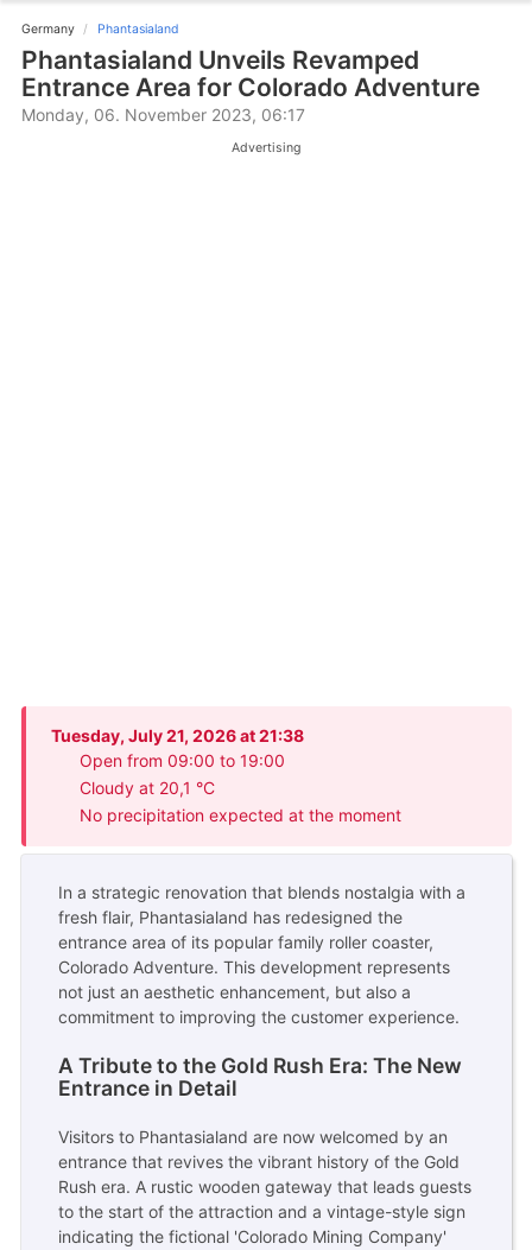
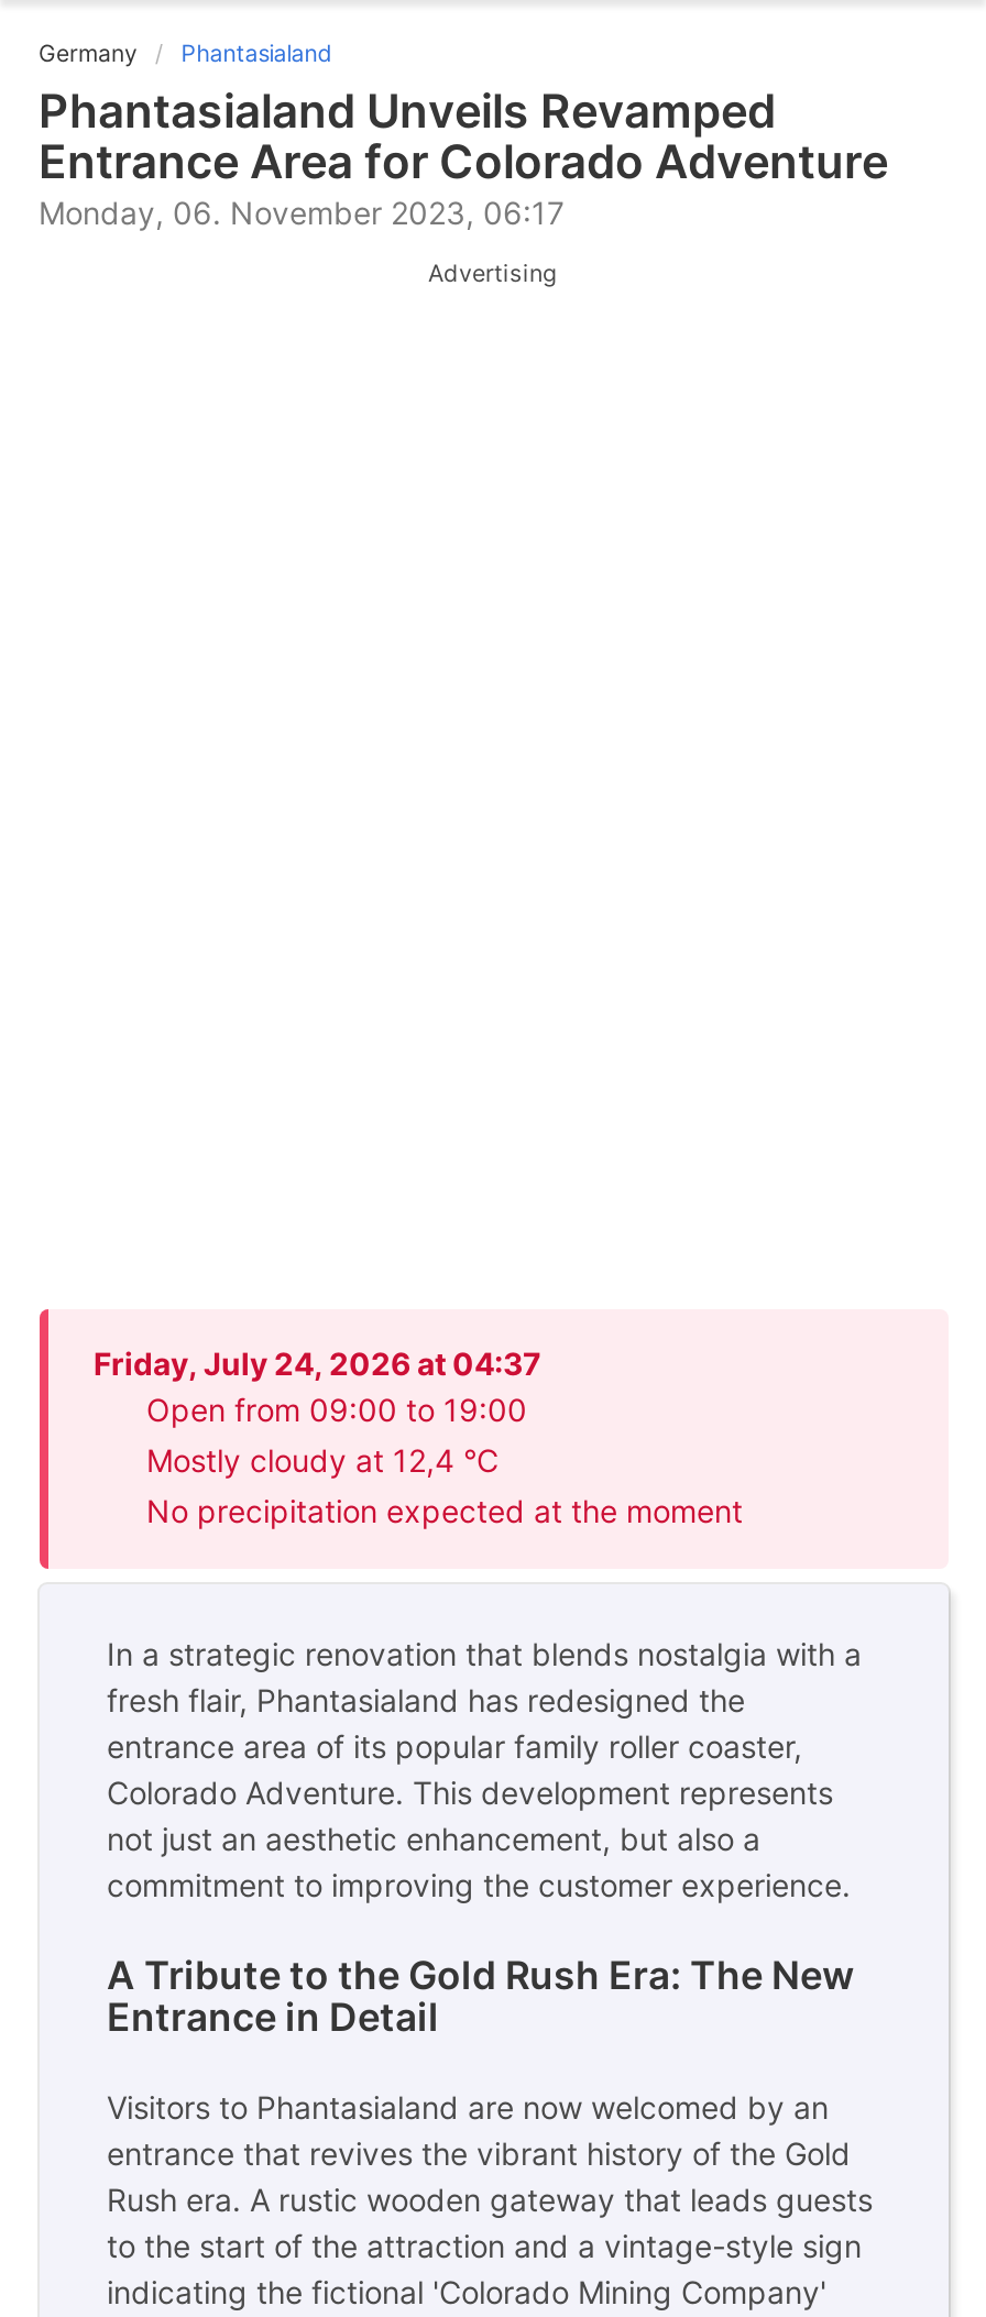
- Tuesday, July 21, 2026 at 21:38
+ Friday, July 24, 2026 at 04:37

- Cloudy at 20,1 °C
+ Mostly cloudy at 12,4 °C
